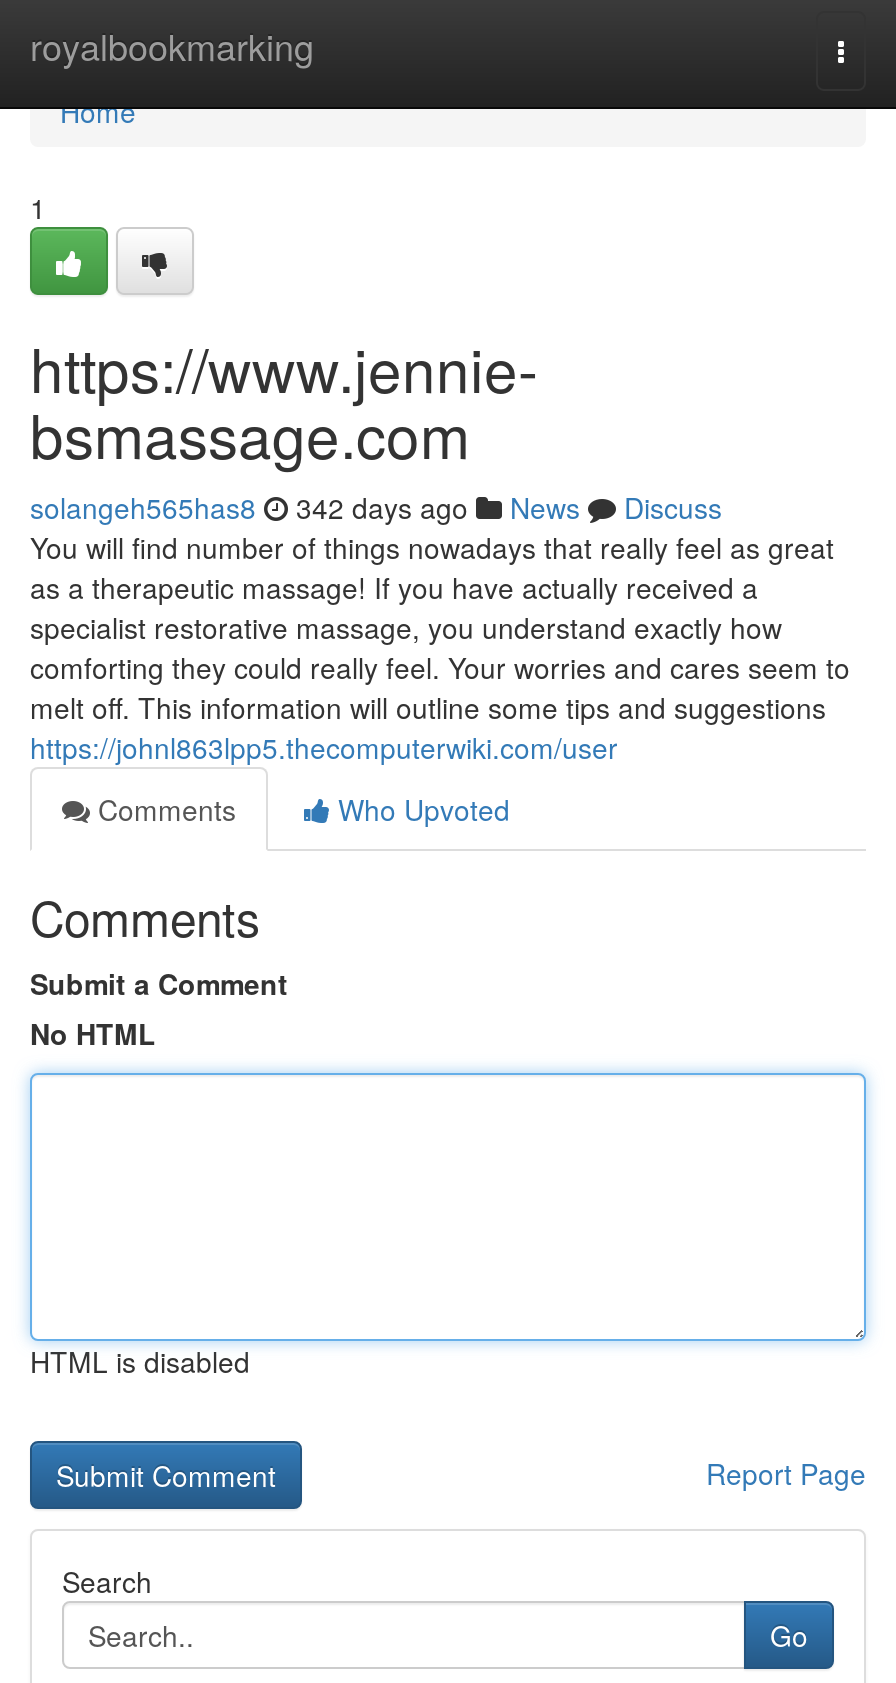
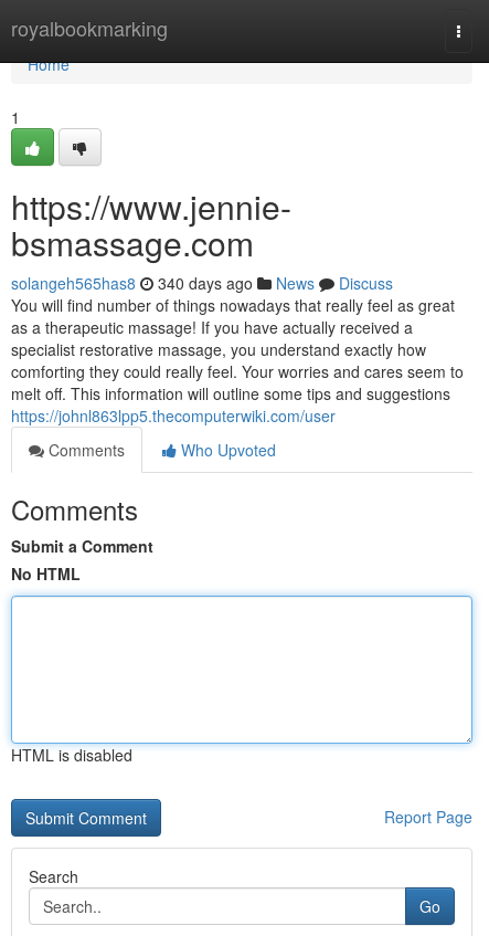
- solangeh565has8 342 days ago News Discuss
+ solangeh565has8 340 days ago News Discuss
